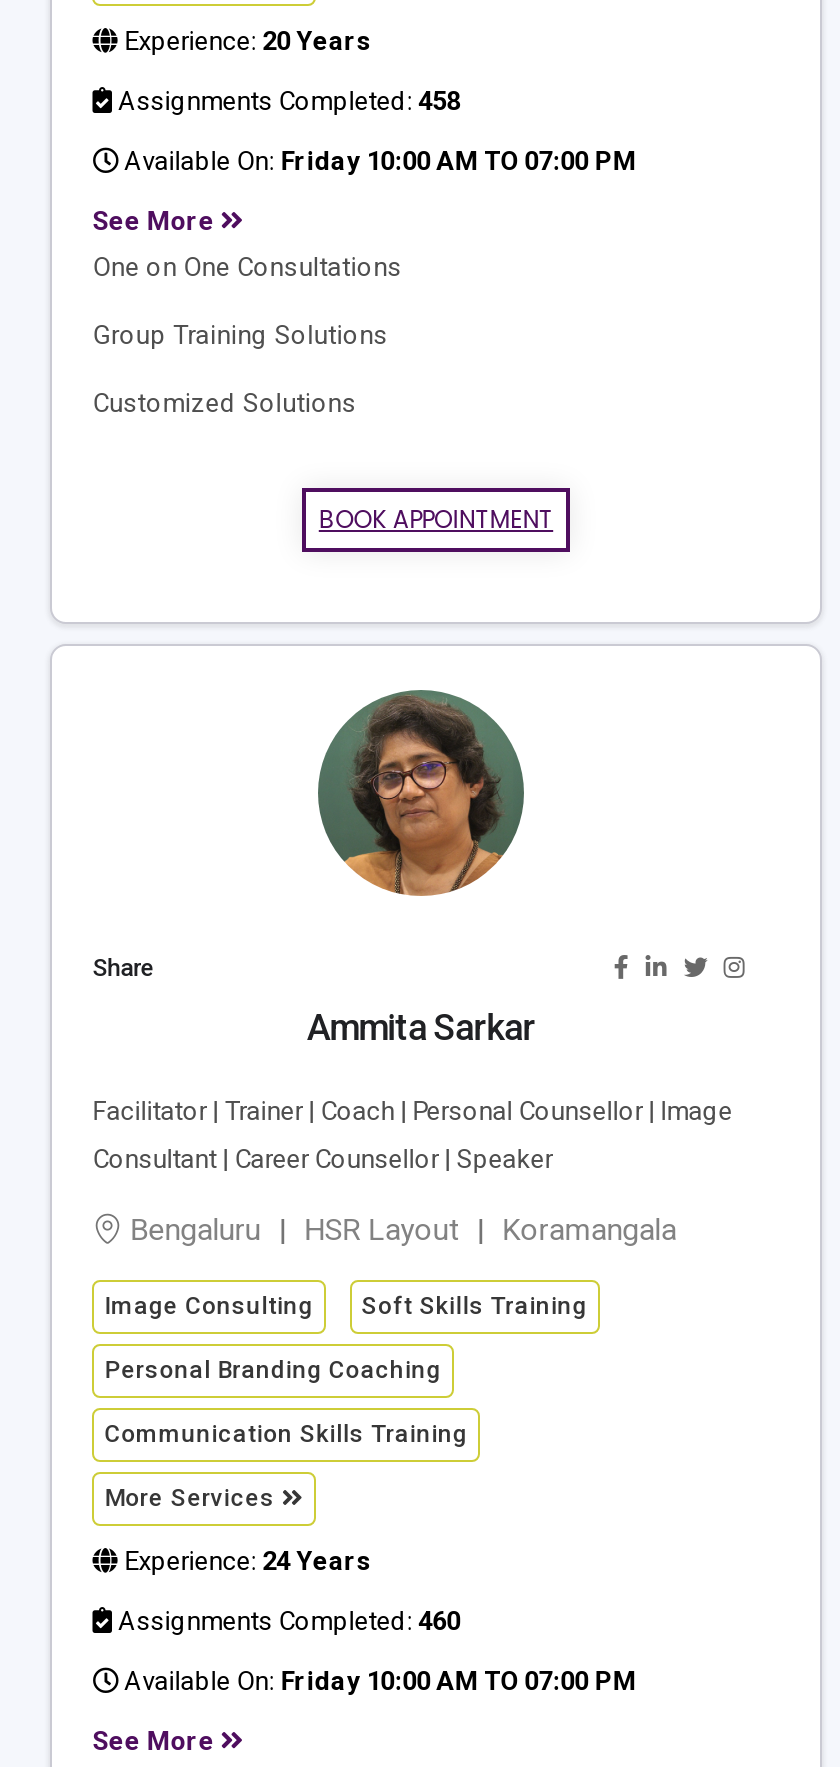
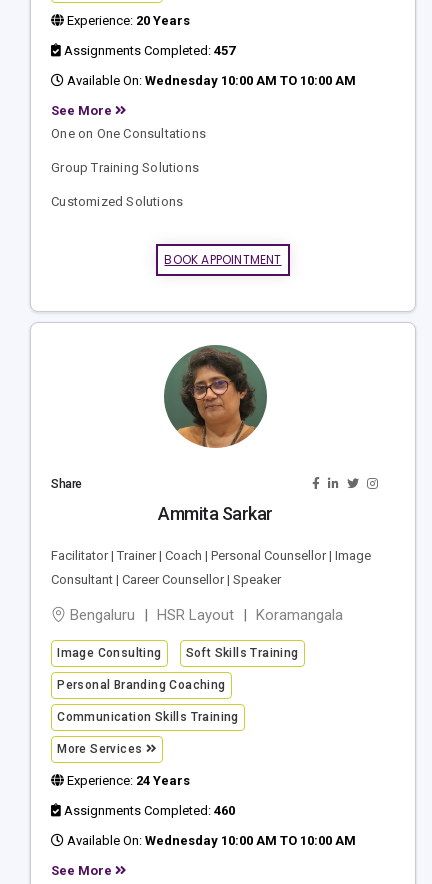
- Assignments Completed: 458
+ Assignments Completed: 457

- Available On: Friday 10:00 AM TO 07:00 PM
+ Available On: Wednesday 10:00 AM TO 10:00 AM

- Available On: Friday 10:00 AM TO 07:00 PM
+ Available On: Wednesday 10:00 AM TO 10:00 AM
